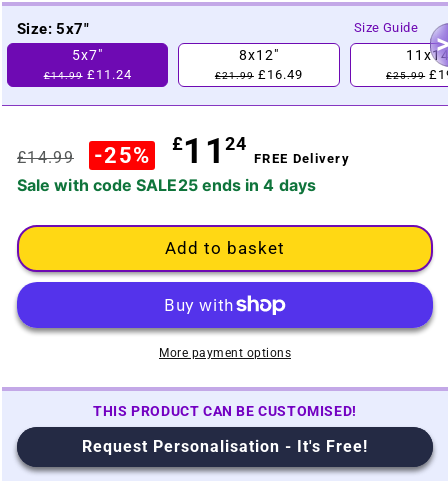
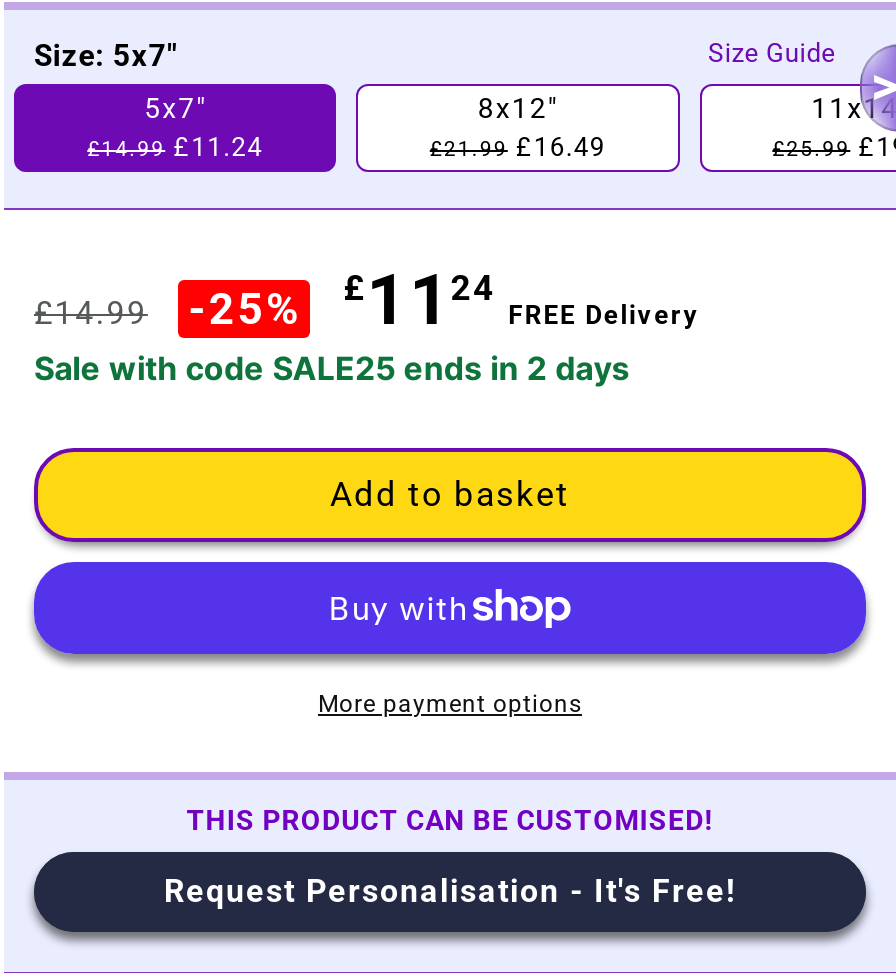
- Sale with code SALE25 ends in 4 days
+ Sale with code SALE25 ends in 2 days
